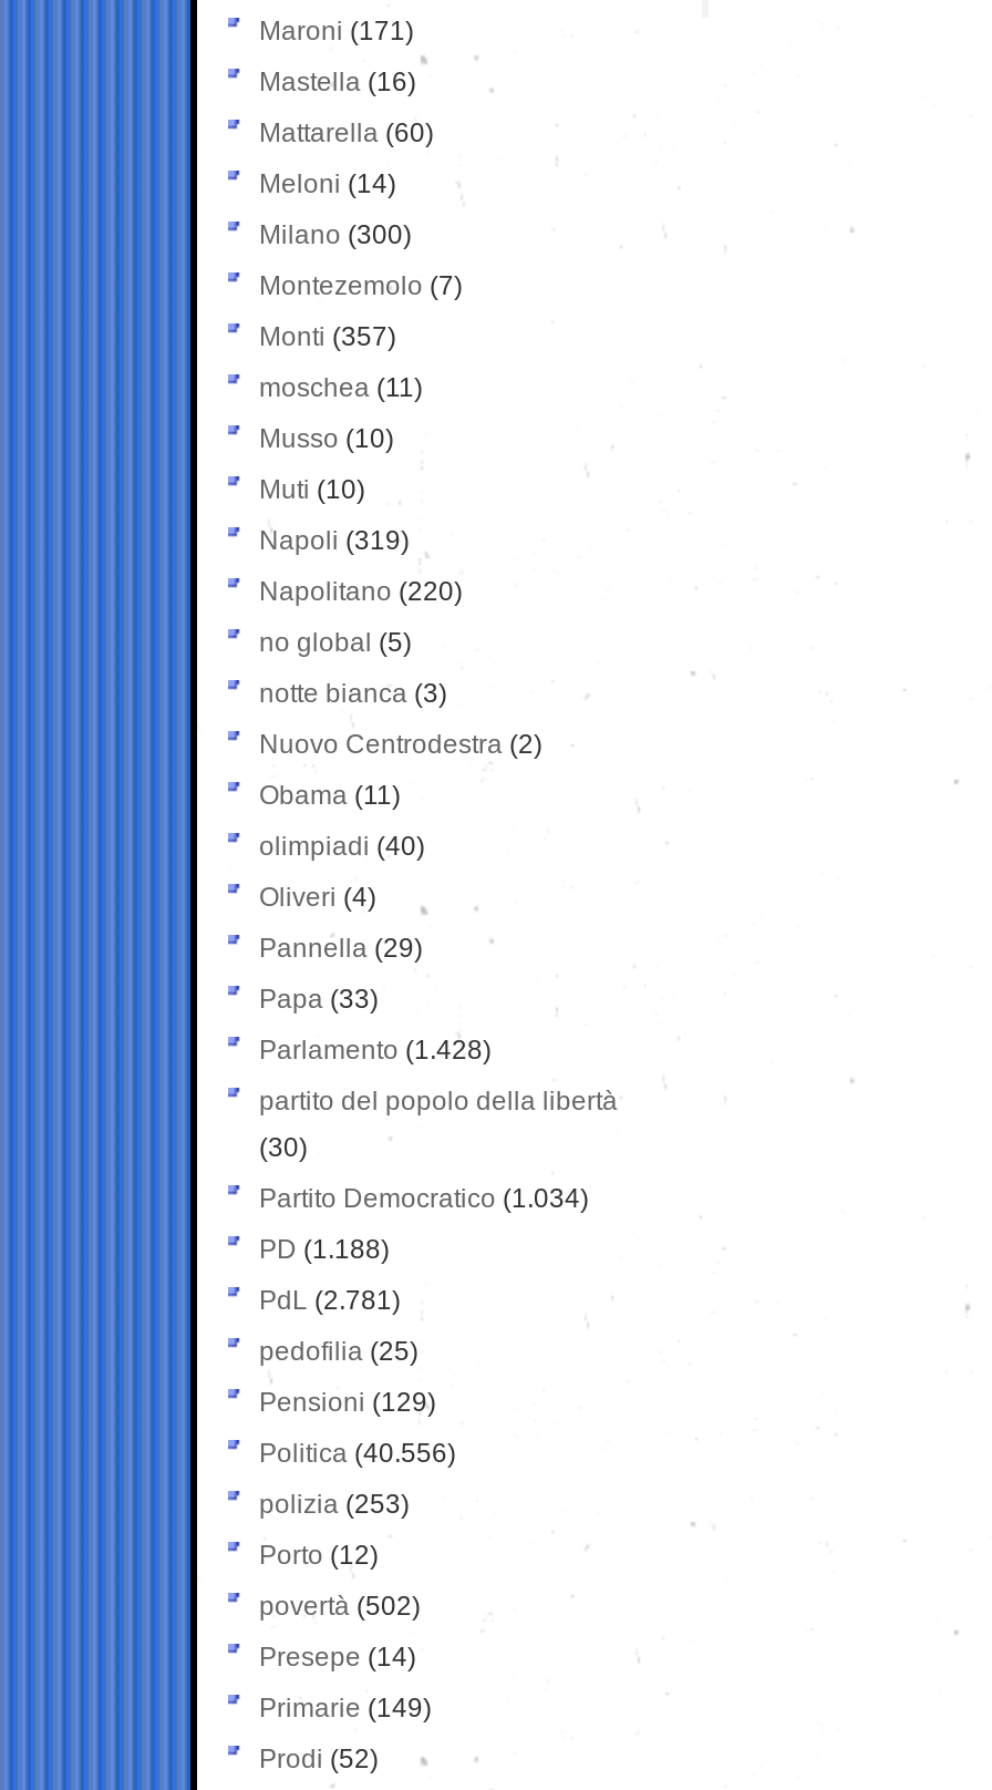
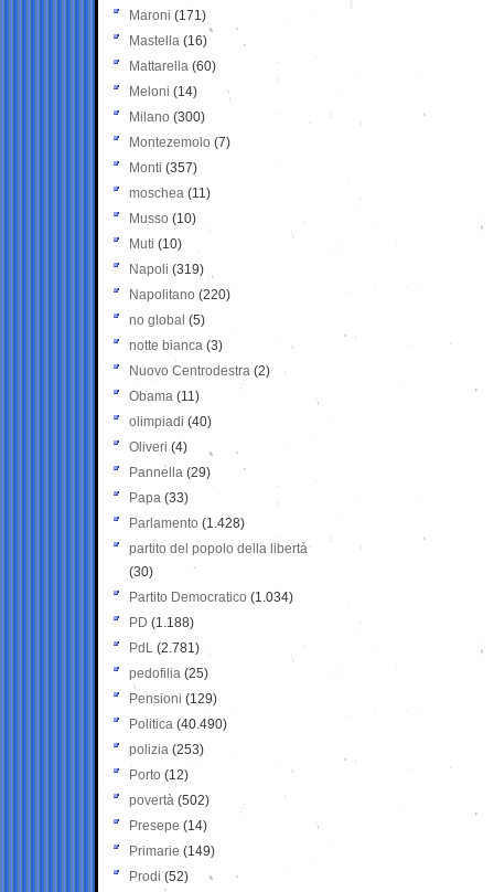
- Politica (40.556)
+ Politica (40.490)
